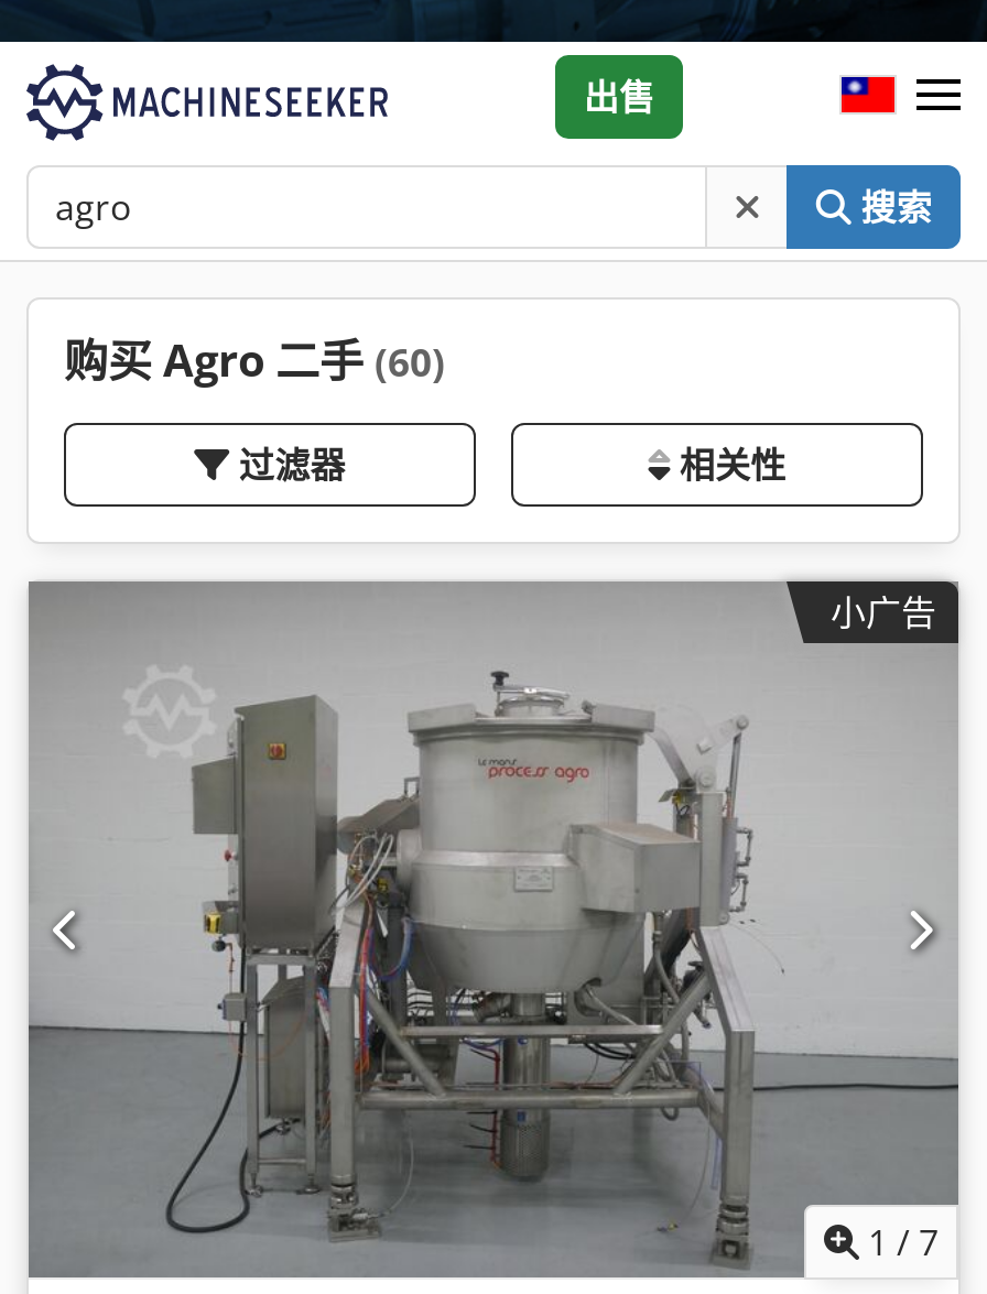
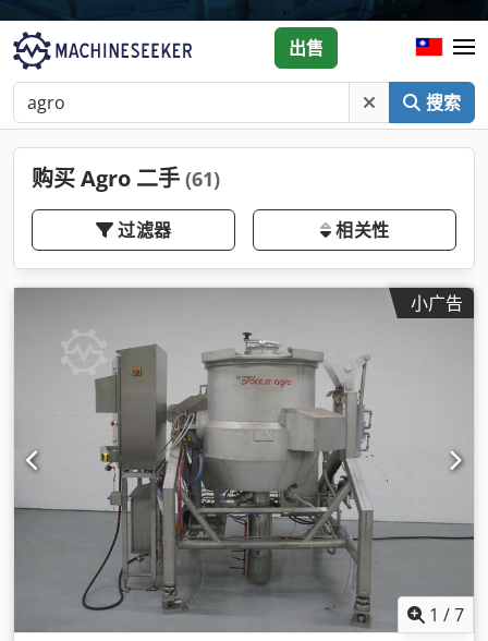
- 购买 Agro 二手(60)
+ 购买 Agro 二手(61)
